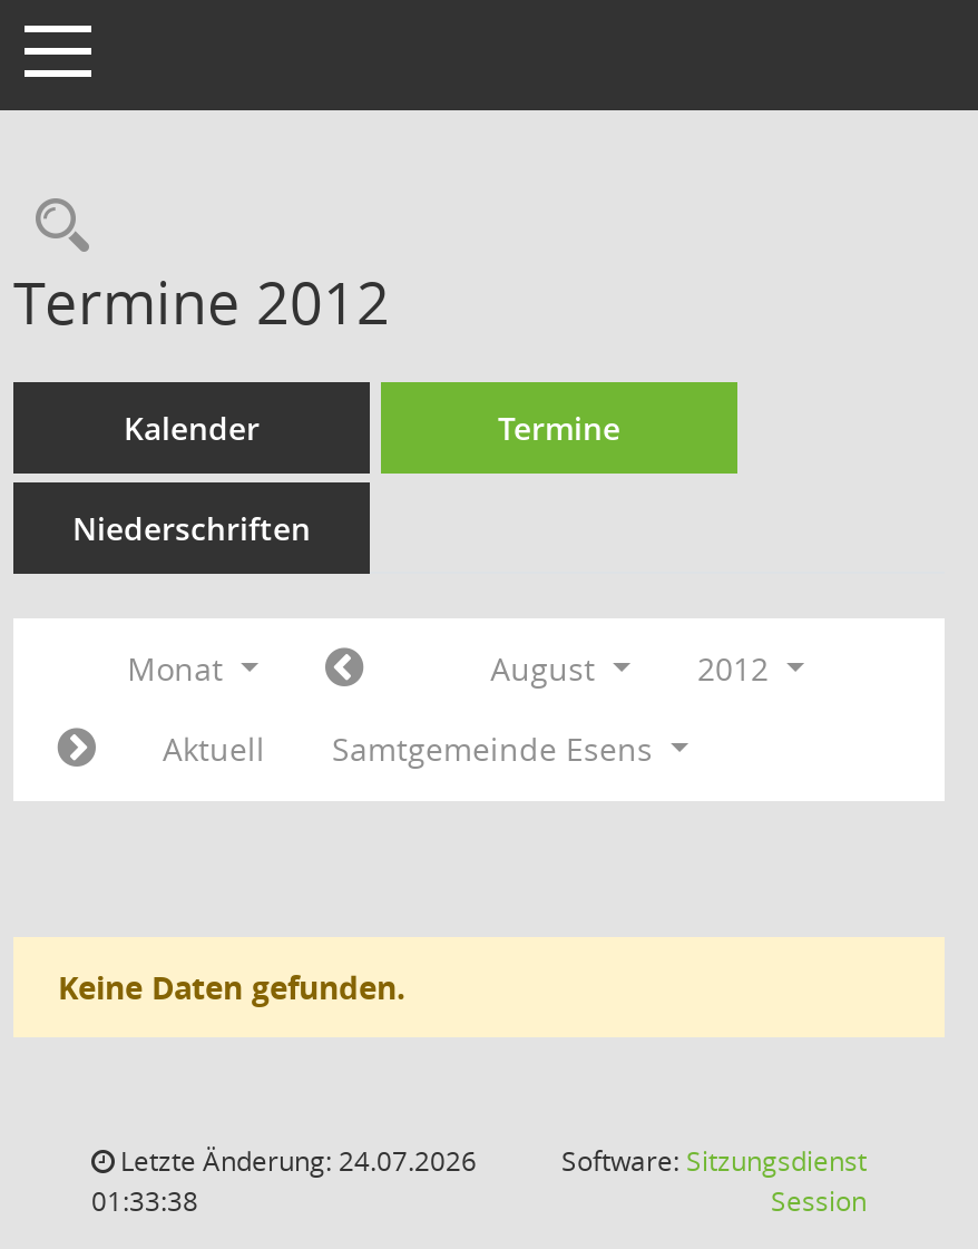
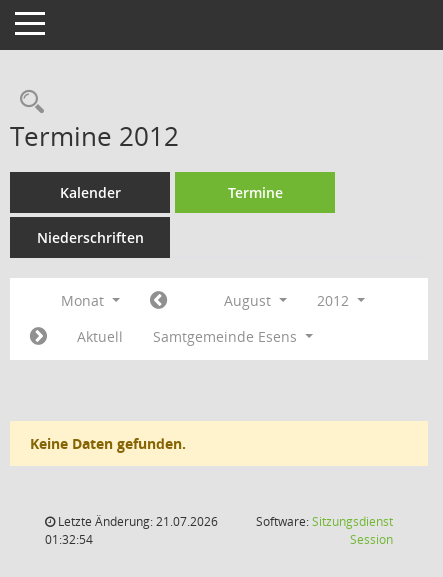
- Letzte Änderung: 24.07.2026
+ Letzte Änderung: 21.07.2026

- 01:33:38
+ 01:32:54
